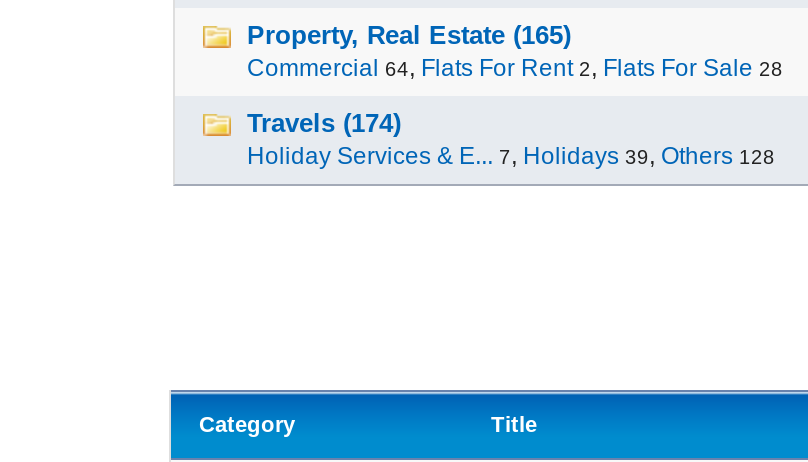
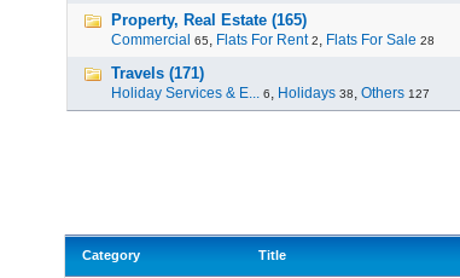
- Commercial 64, Flats For Rent 2, Flats For Sale 28
+ Commercial 65, Flats For Rent 2, Flats For Sale 28

- Travels (174)
+ Travels (171)

- Holiday Services & E... 7, Holidays 39, Others 128
+ Holiday Services & E... 6, Holidays 38, Others 127
